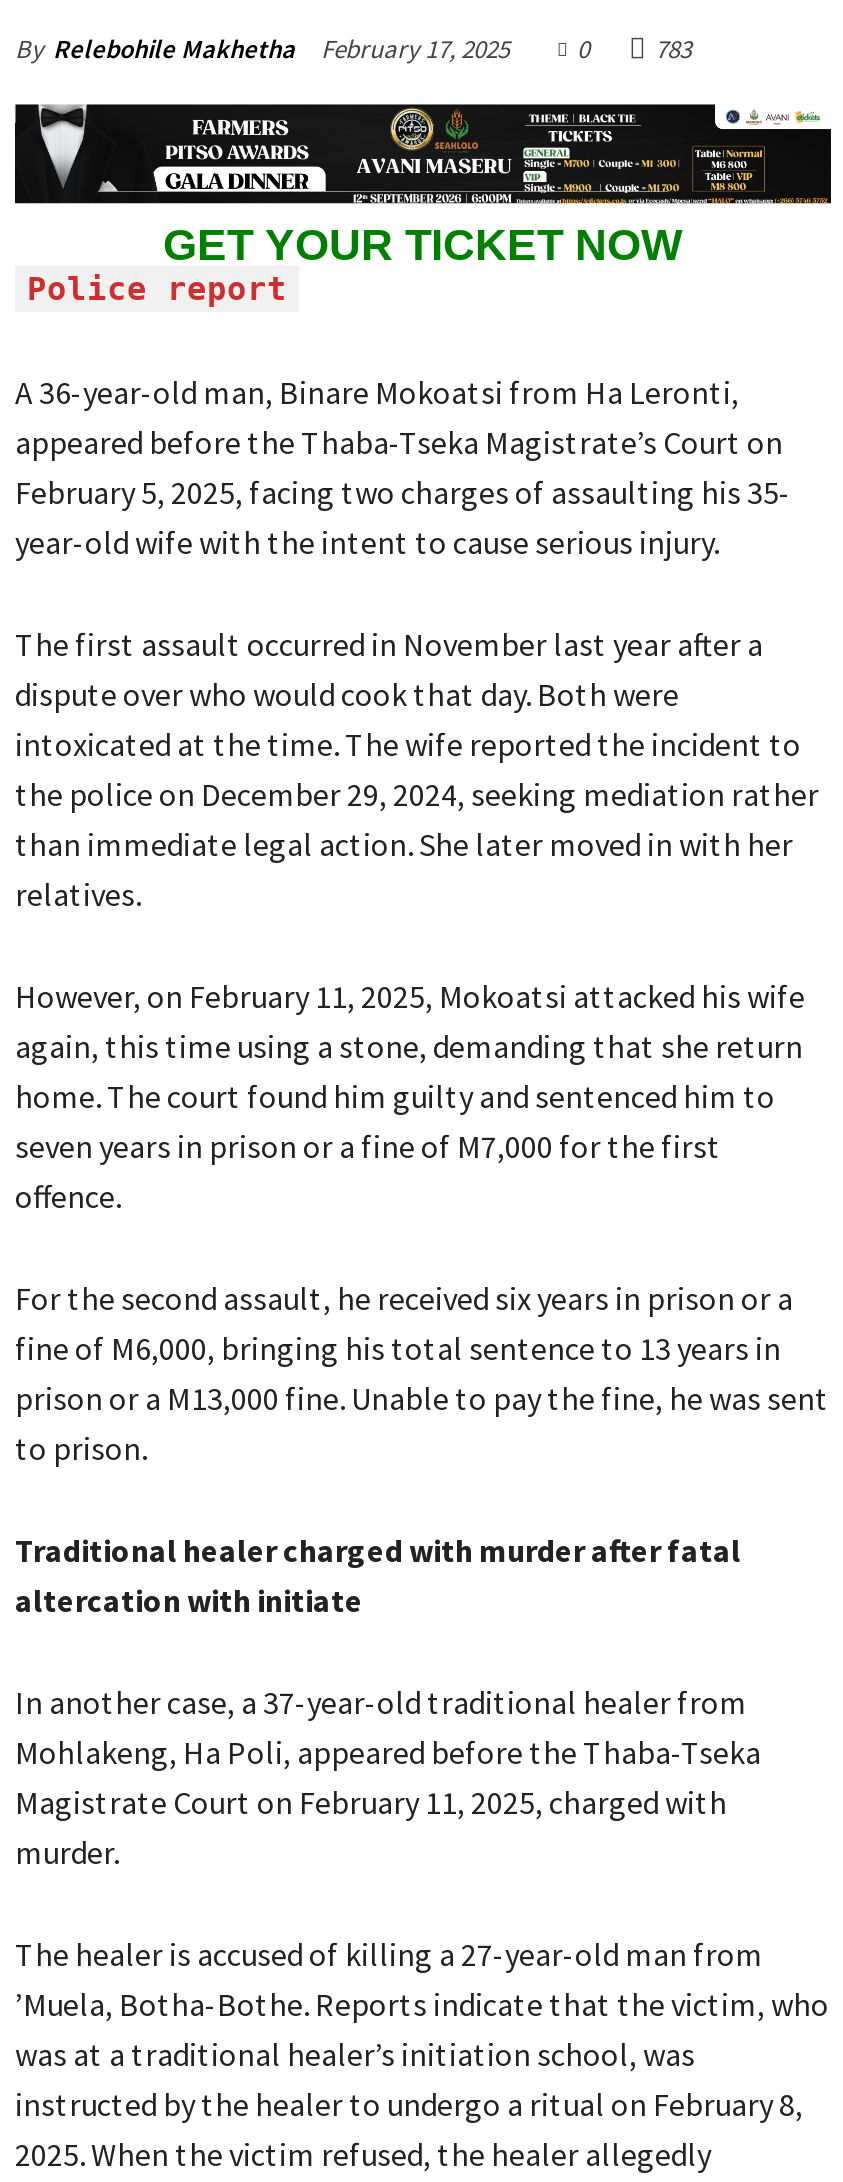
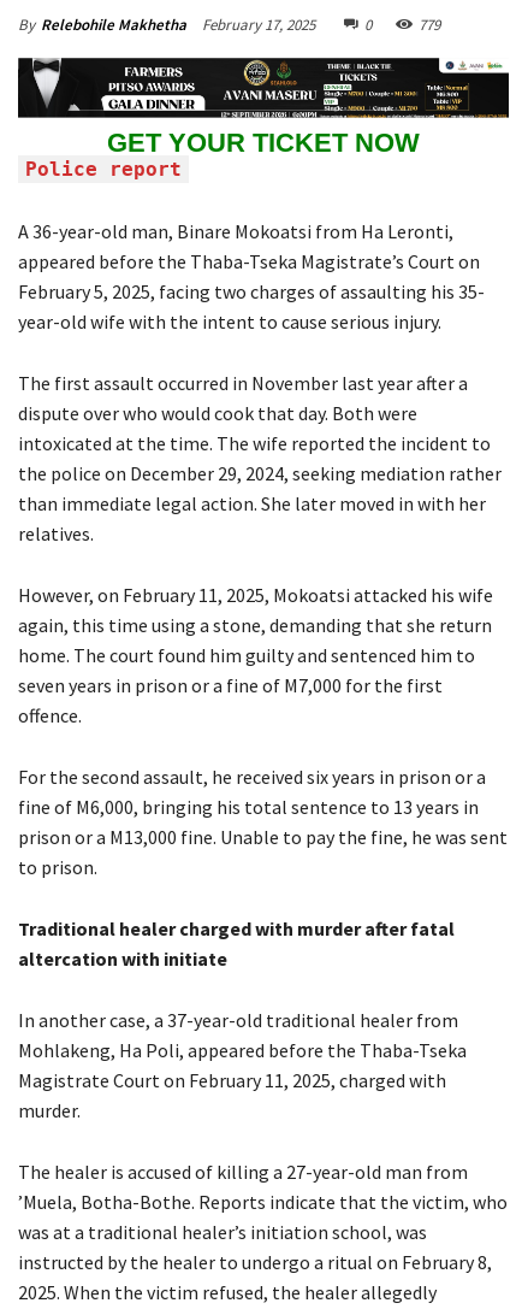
- 783
+ 779
